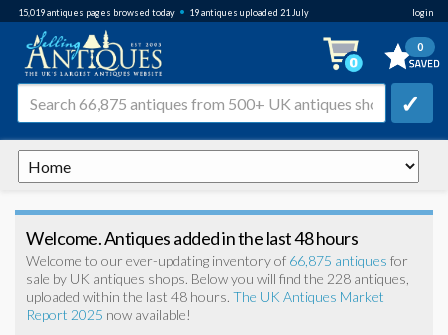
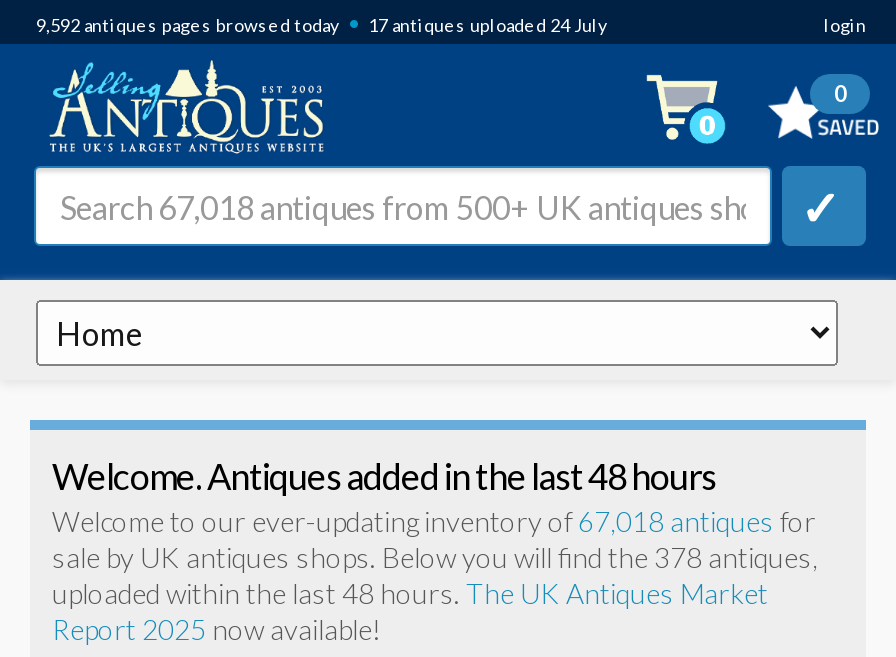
- 15,019antiques pages browsedtoday • 19 antiques uploaded 21 July
+ 9,592antiques pages browsedtoday • 17 antiques uploaded 24 July

- Welcome to our ever-updating inventory of 66,875 antiques for
+ Welcome to our ever-updating inventory of 67,018 antiques for

- sale by UK antiques shops. Below you will find the 228 antiques,
+ sale by UK antiques shops. Below you will find the 378 antiques,
